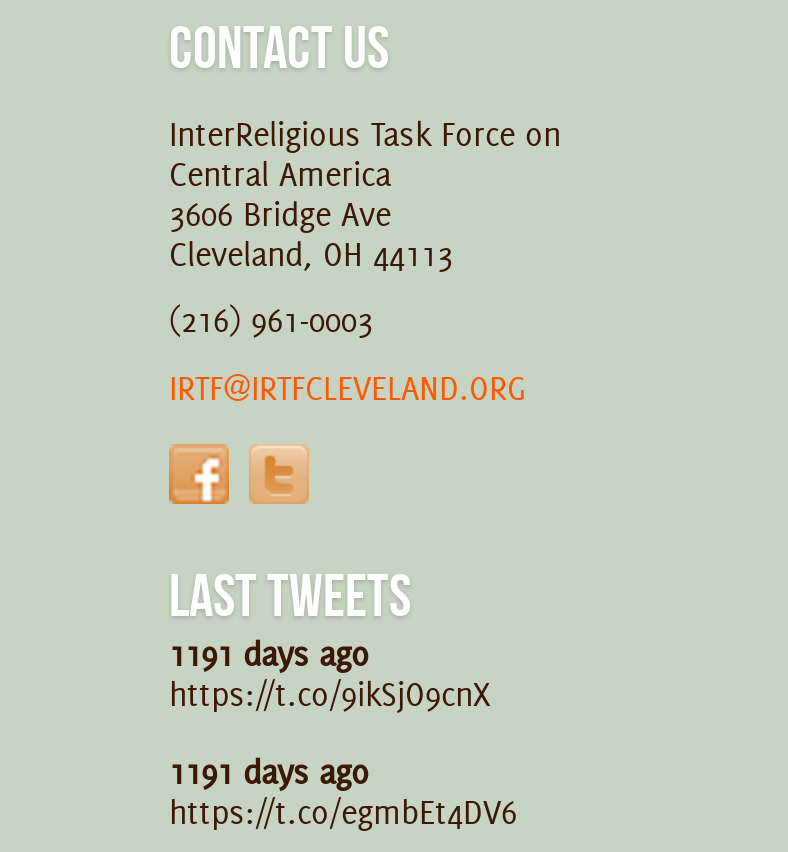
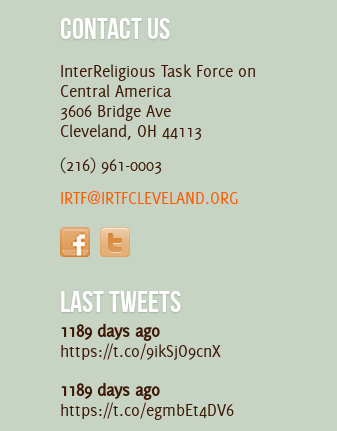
- 1191 days ago
+ 1189 days ago

- 1191 days ago
+ 1189 days ago
